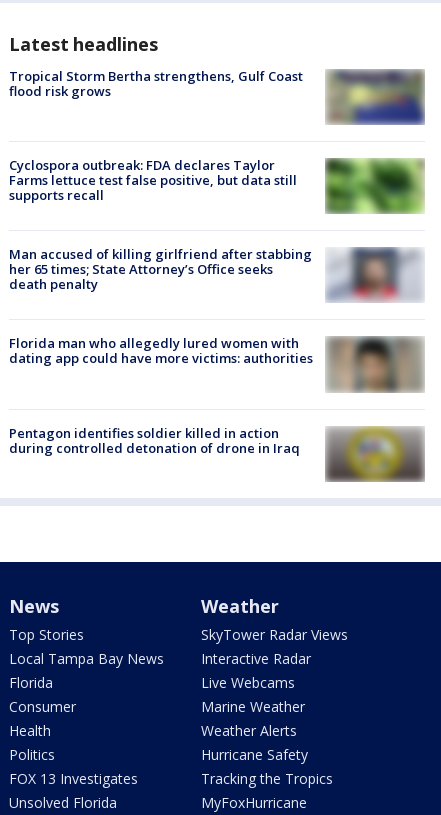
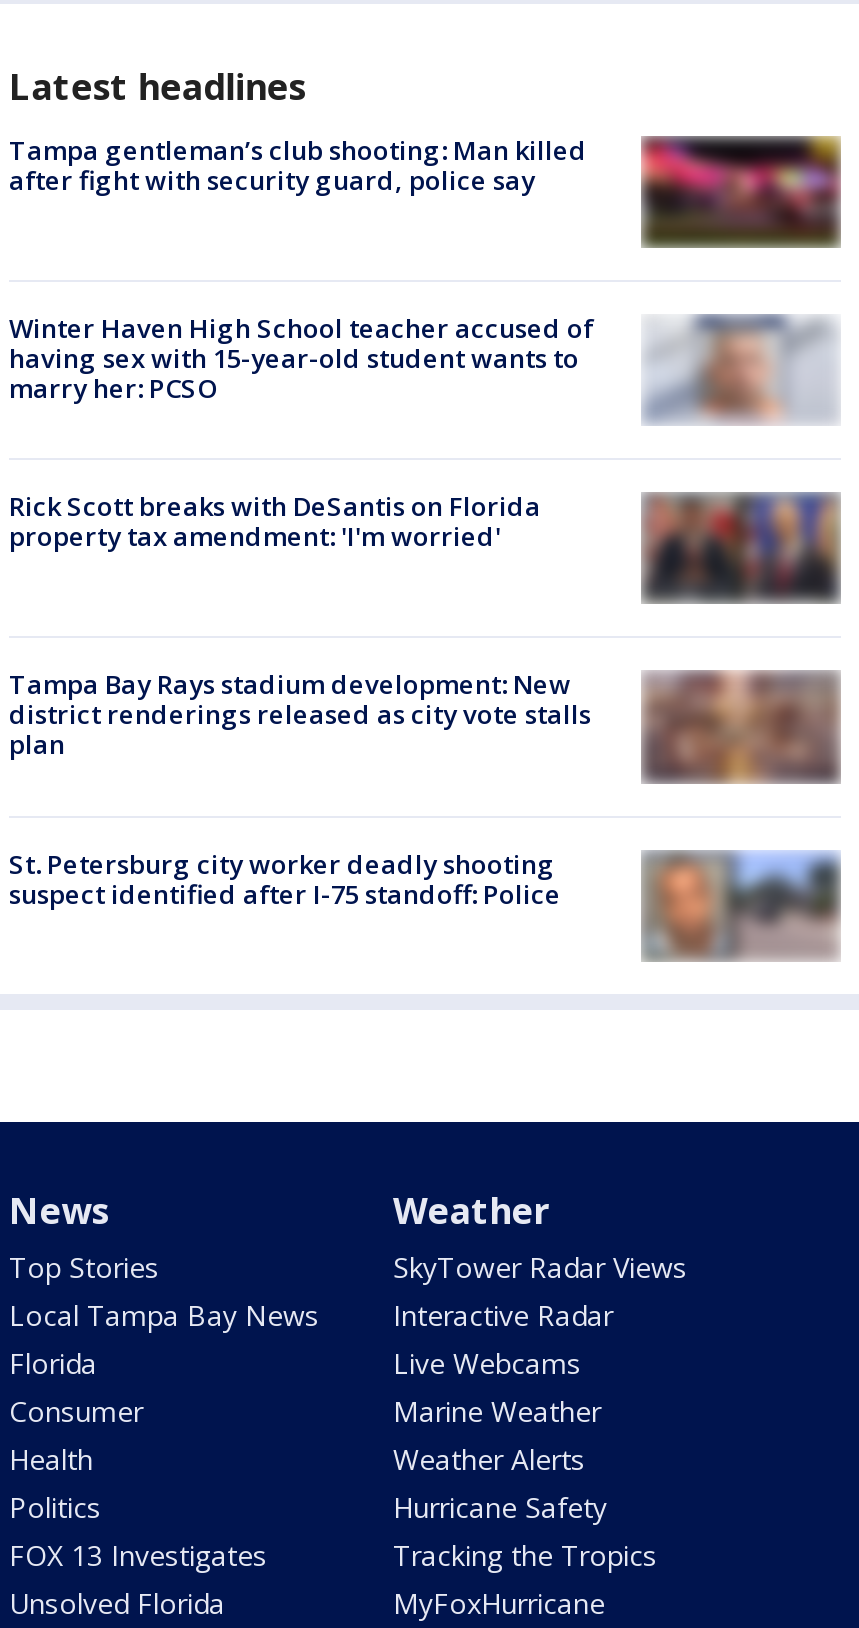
- [image]
- Tropical Storm Bertha strengthens, Gulf Coast
- flood risk grows
+ [image]
+ Tampa gentleman’s club shooting: Man killed
+ after fight with security guard, police say

- [image]
- Cyclospora outbreak: FDA declares Taylor
- Farms lettuce test false positive, but data still
- supports recall
+ [image]
+ Winter Haven High School teacher accused of
+ having sex with 15-year-old student wants to
+ marry her: PCSO

- Man accused of killing girlfriend after stabbing
- her 65 times; State Attorney’s Office seeks
- death penalty
+ Rick Scott breaks with DeSantis on Florida
+ property tax amendment: 'I'm worried'

- [image]
+ [image]

- [image]
- Florida man who allegedly lured women with
- dating app could have more victims: authorities
+ [image]
+ Tampa Bay Rays stadium development: New
+ district renderings released as city vote stalls
+ plan

- Pentagon identifies soldier killed in action
- during controlled detonation of drone in Iraq
+ St. Petersburg city worker deadly shooting
+ suspect identified after I-75 standoff: Police

- [image]
+ [image]
